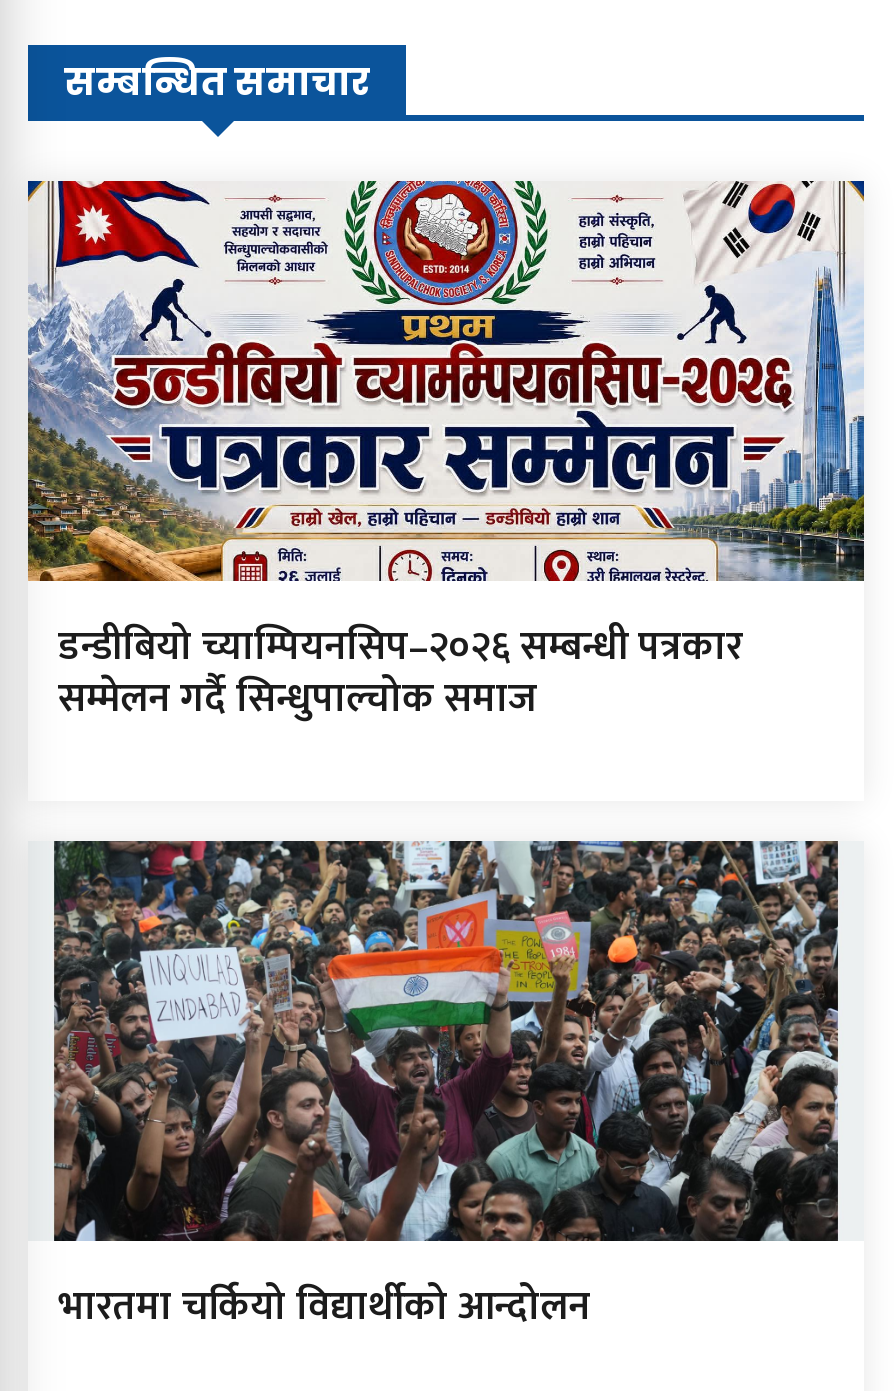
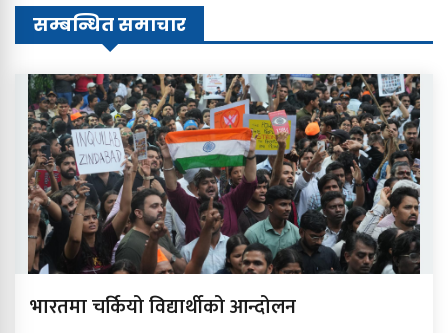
- [image]
- डन्डीबियो च्याम्पियनसिप–२०२६ सम्बन्धी पत्रकार
- सम्मेलन गर्दै सिन्धुपाल्चोक समाज
